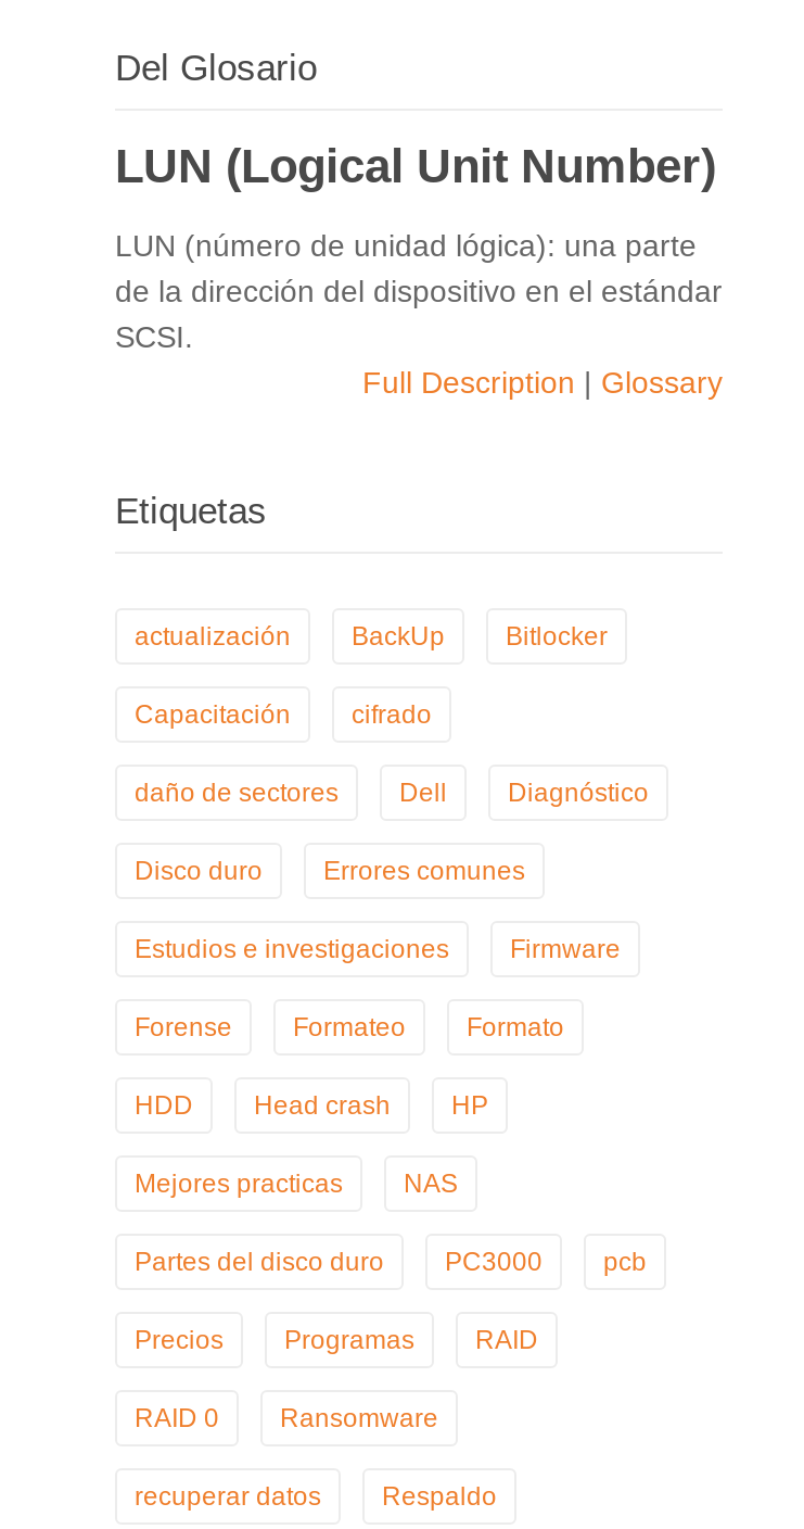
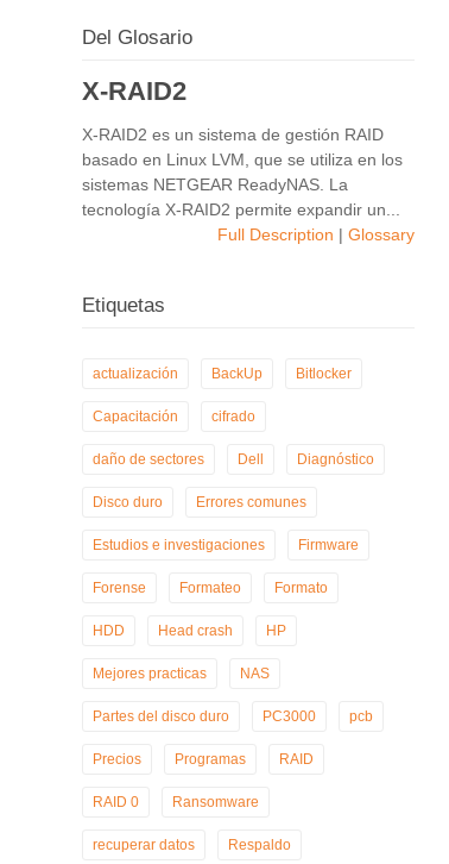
- LUN (Logical Unit Number)
+ X-RAID2

- LUN (número de unidad lógica): una parte
- de la dirección del dispositivo en el estándar
- SCSI.
+ X-RAID2 es un sistema de gestión RAID
+ basado en Linux LVM, que se utiliza en los
+ sistemas NETGEAR ReadyNAS. La
+ tecnología X-RAID2 permite expandir un...
